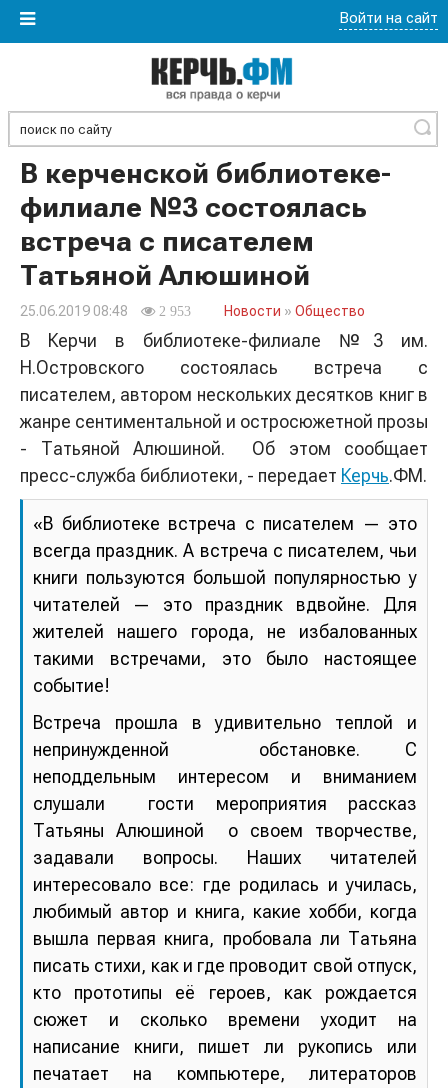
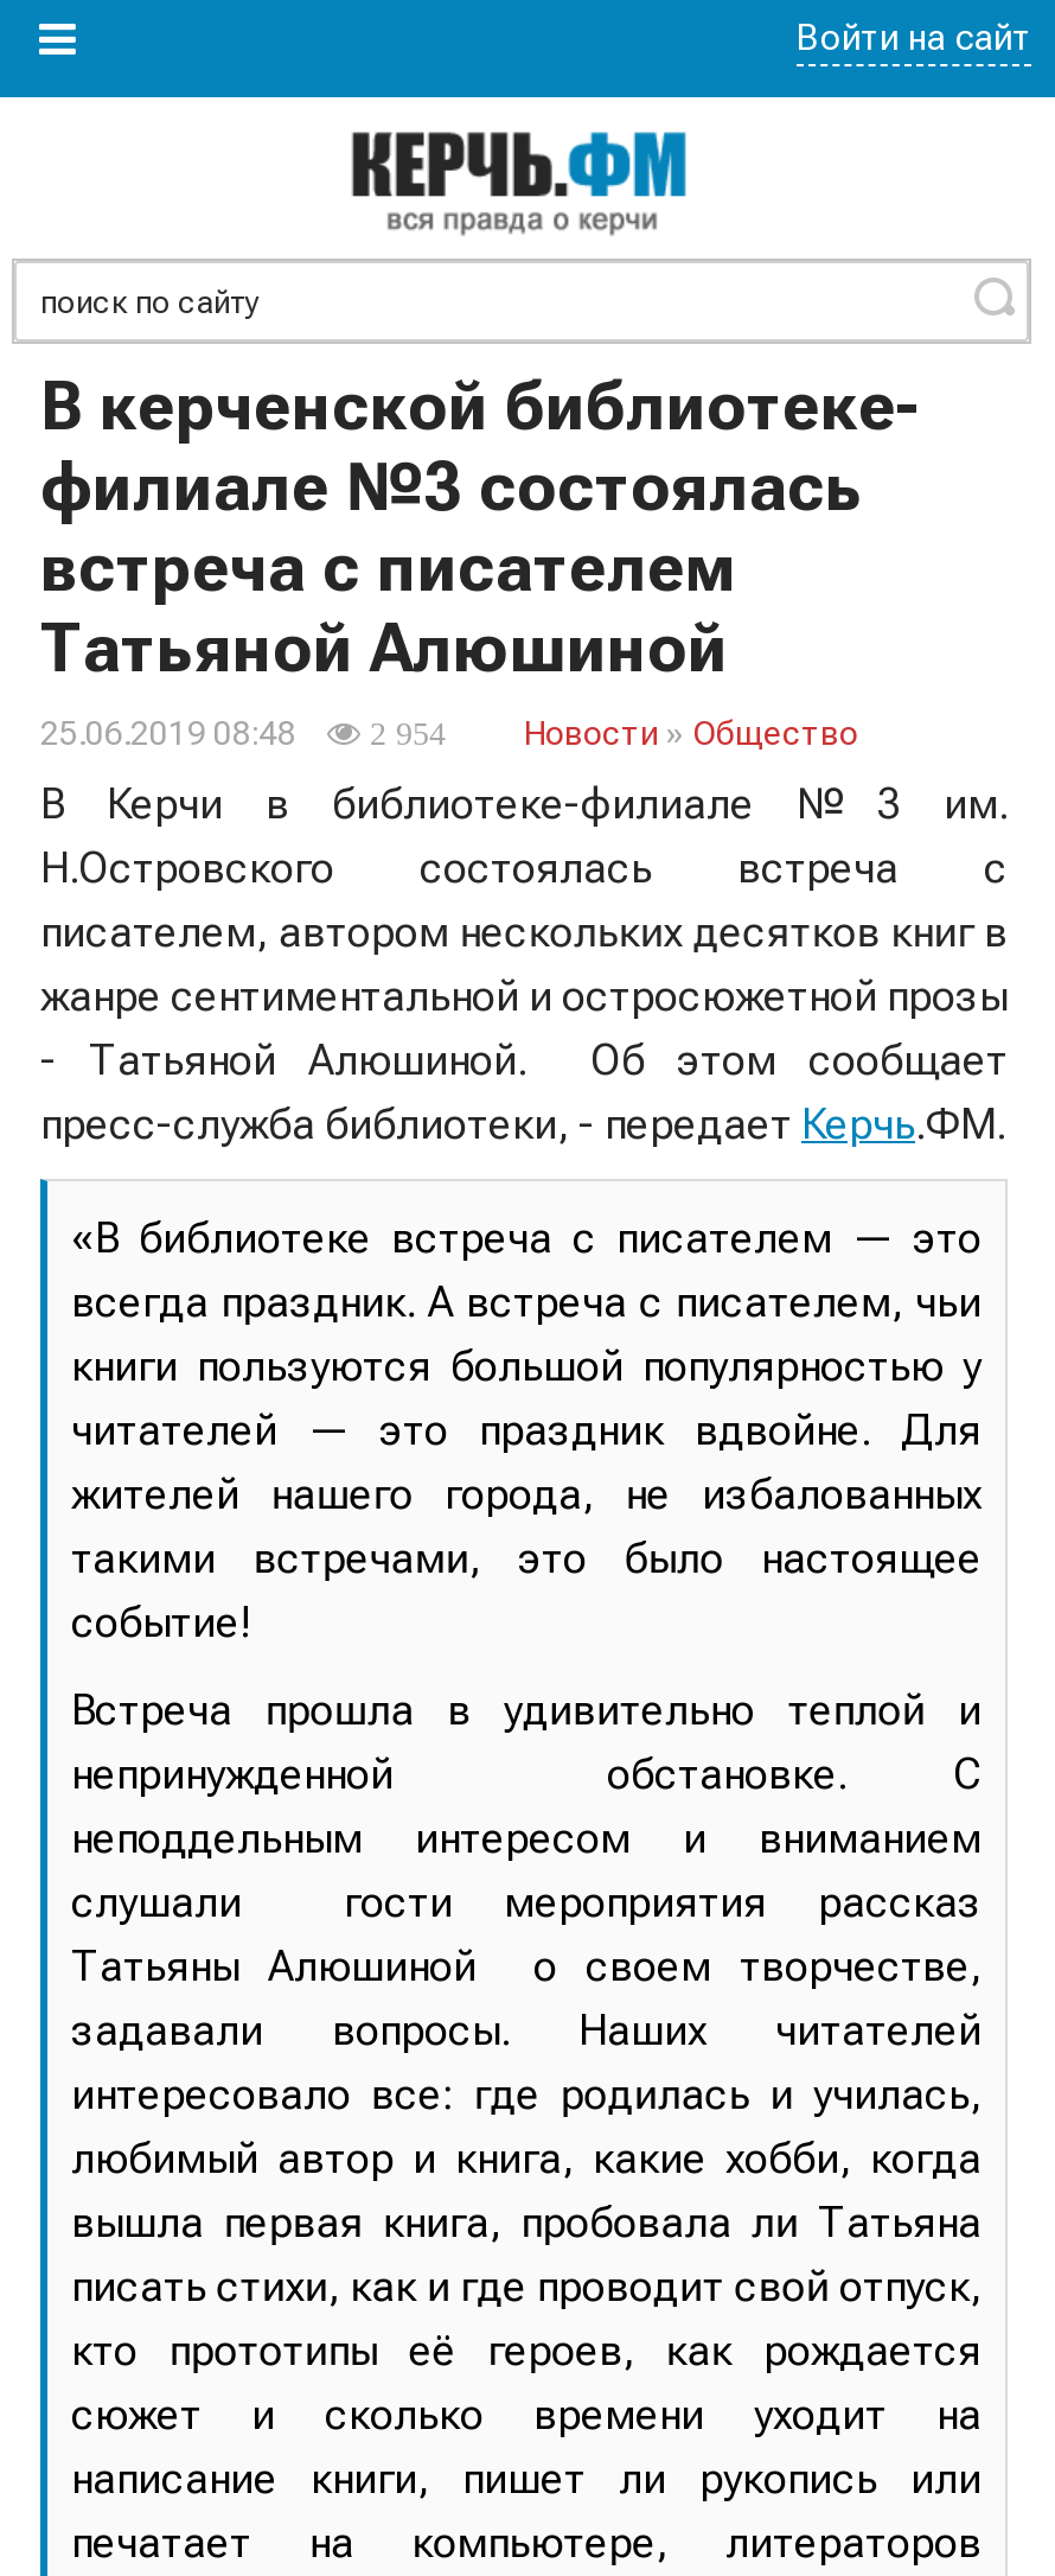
- 25.06.2019 08:48 2 953
+ 25.06.2019 08:48 2 954
